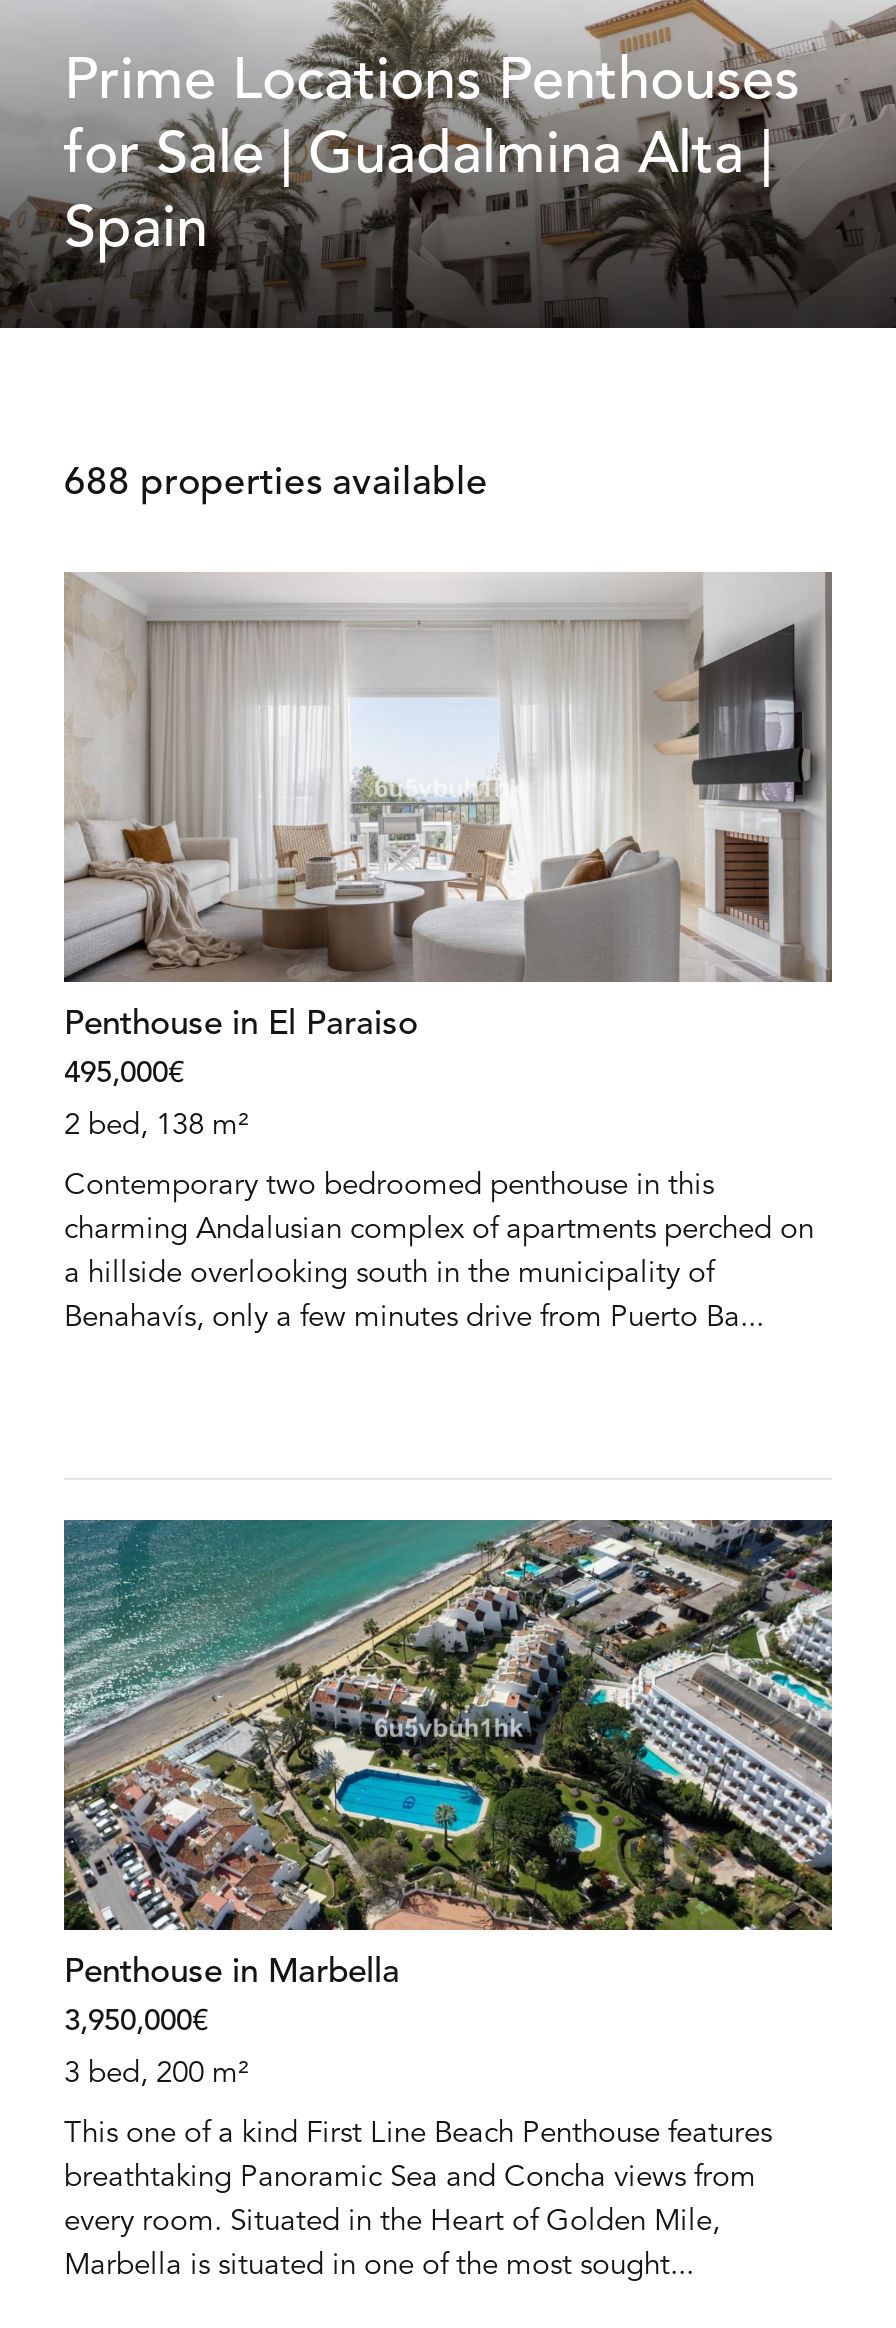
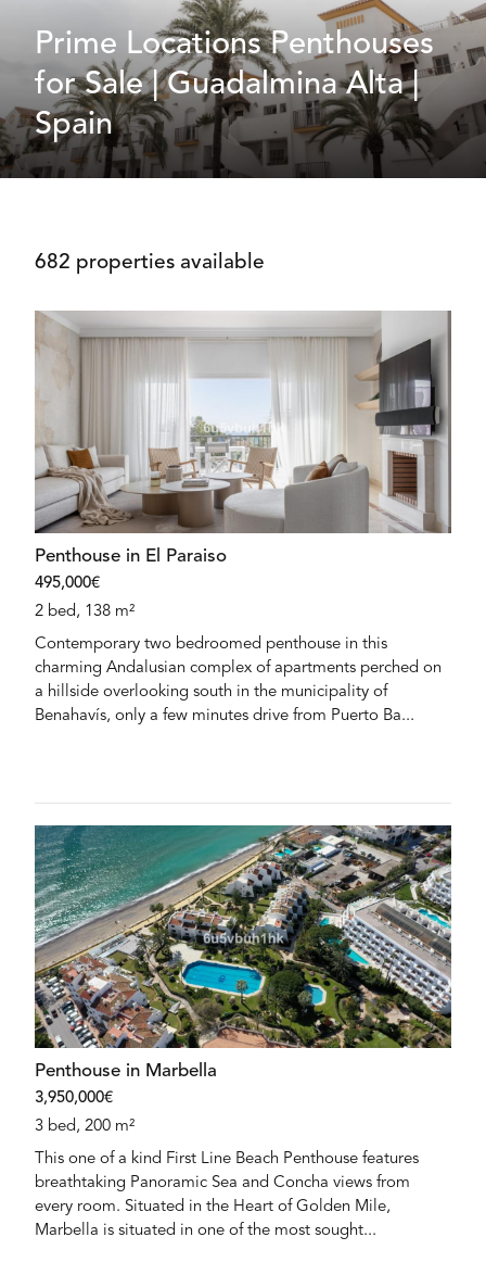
- 688 properties available
+ 682 properties available
